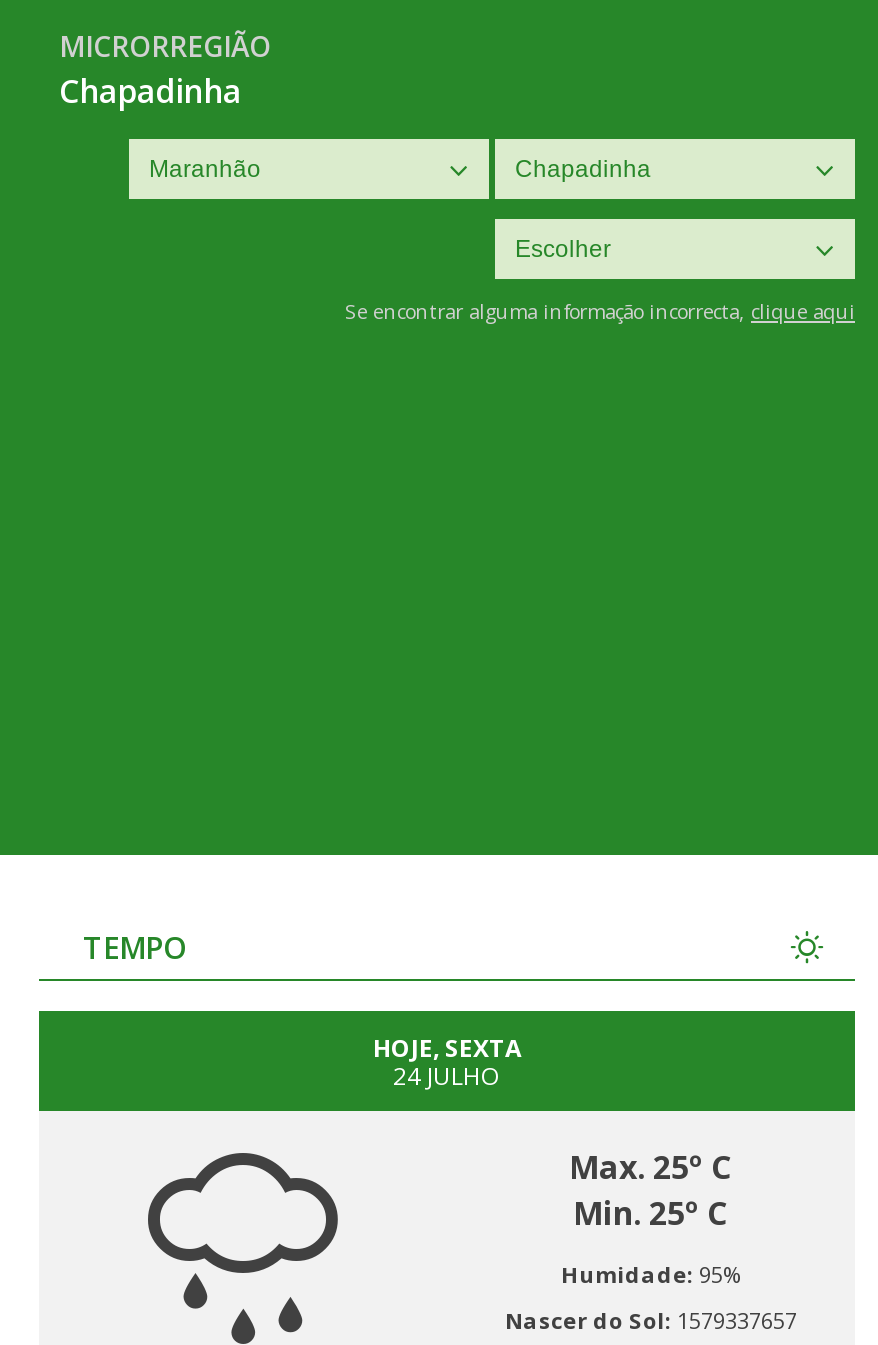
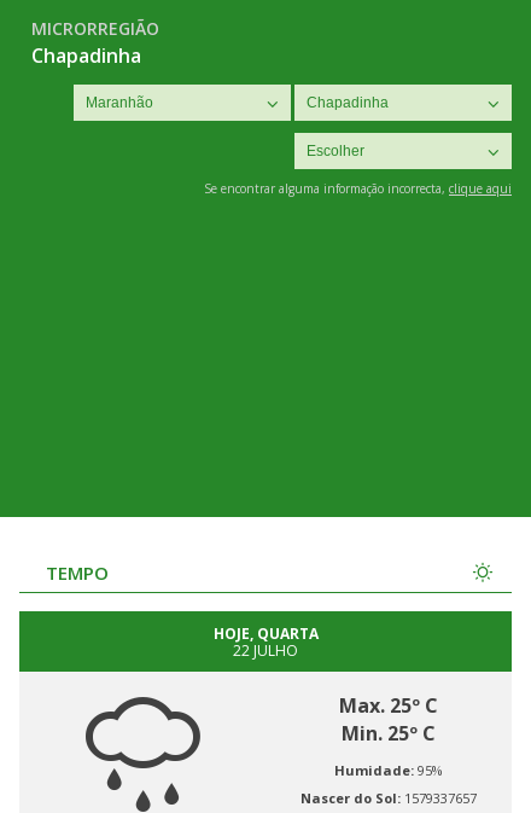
- HOJE, SEXTA
+ HOJE, QUARTA

- 24 JULHO
+ 22 JULHO
